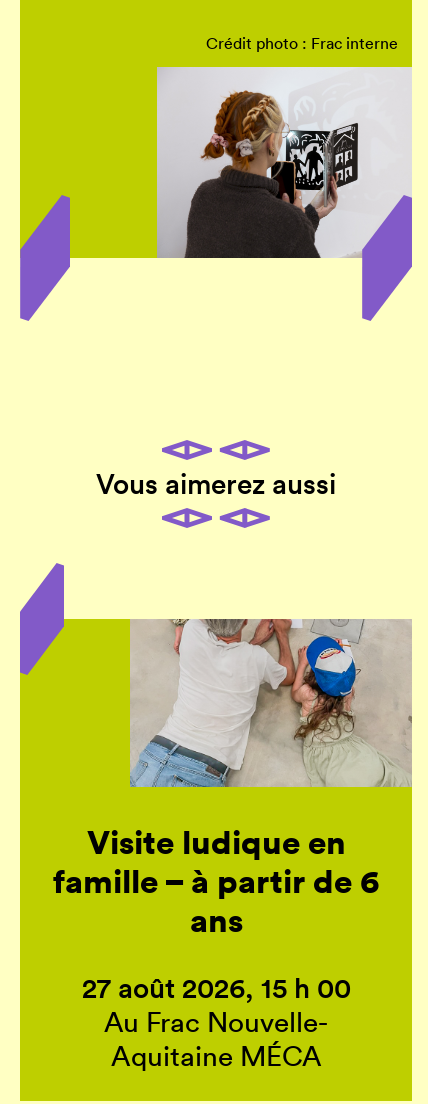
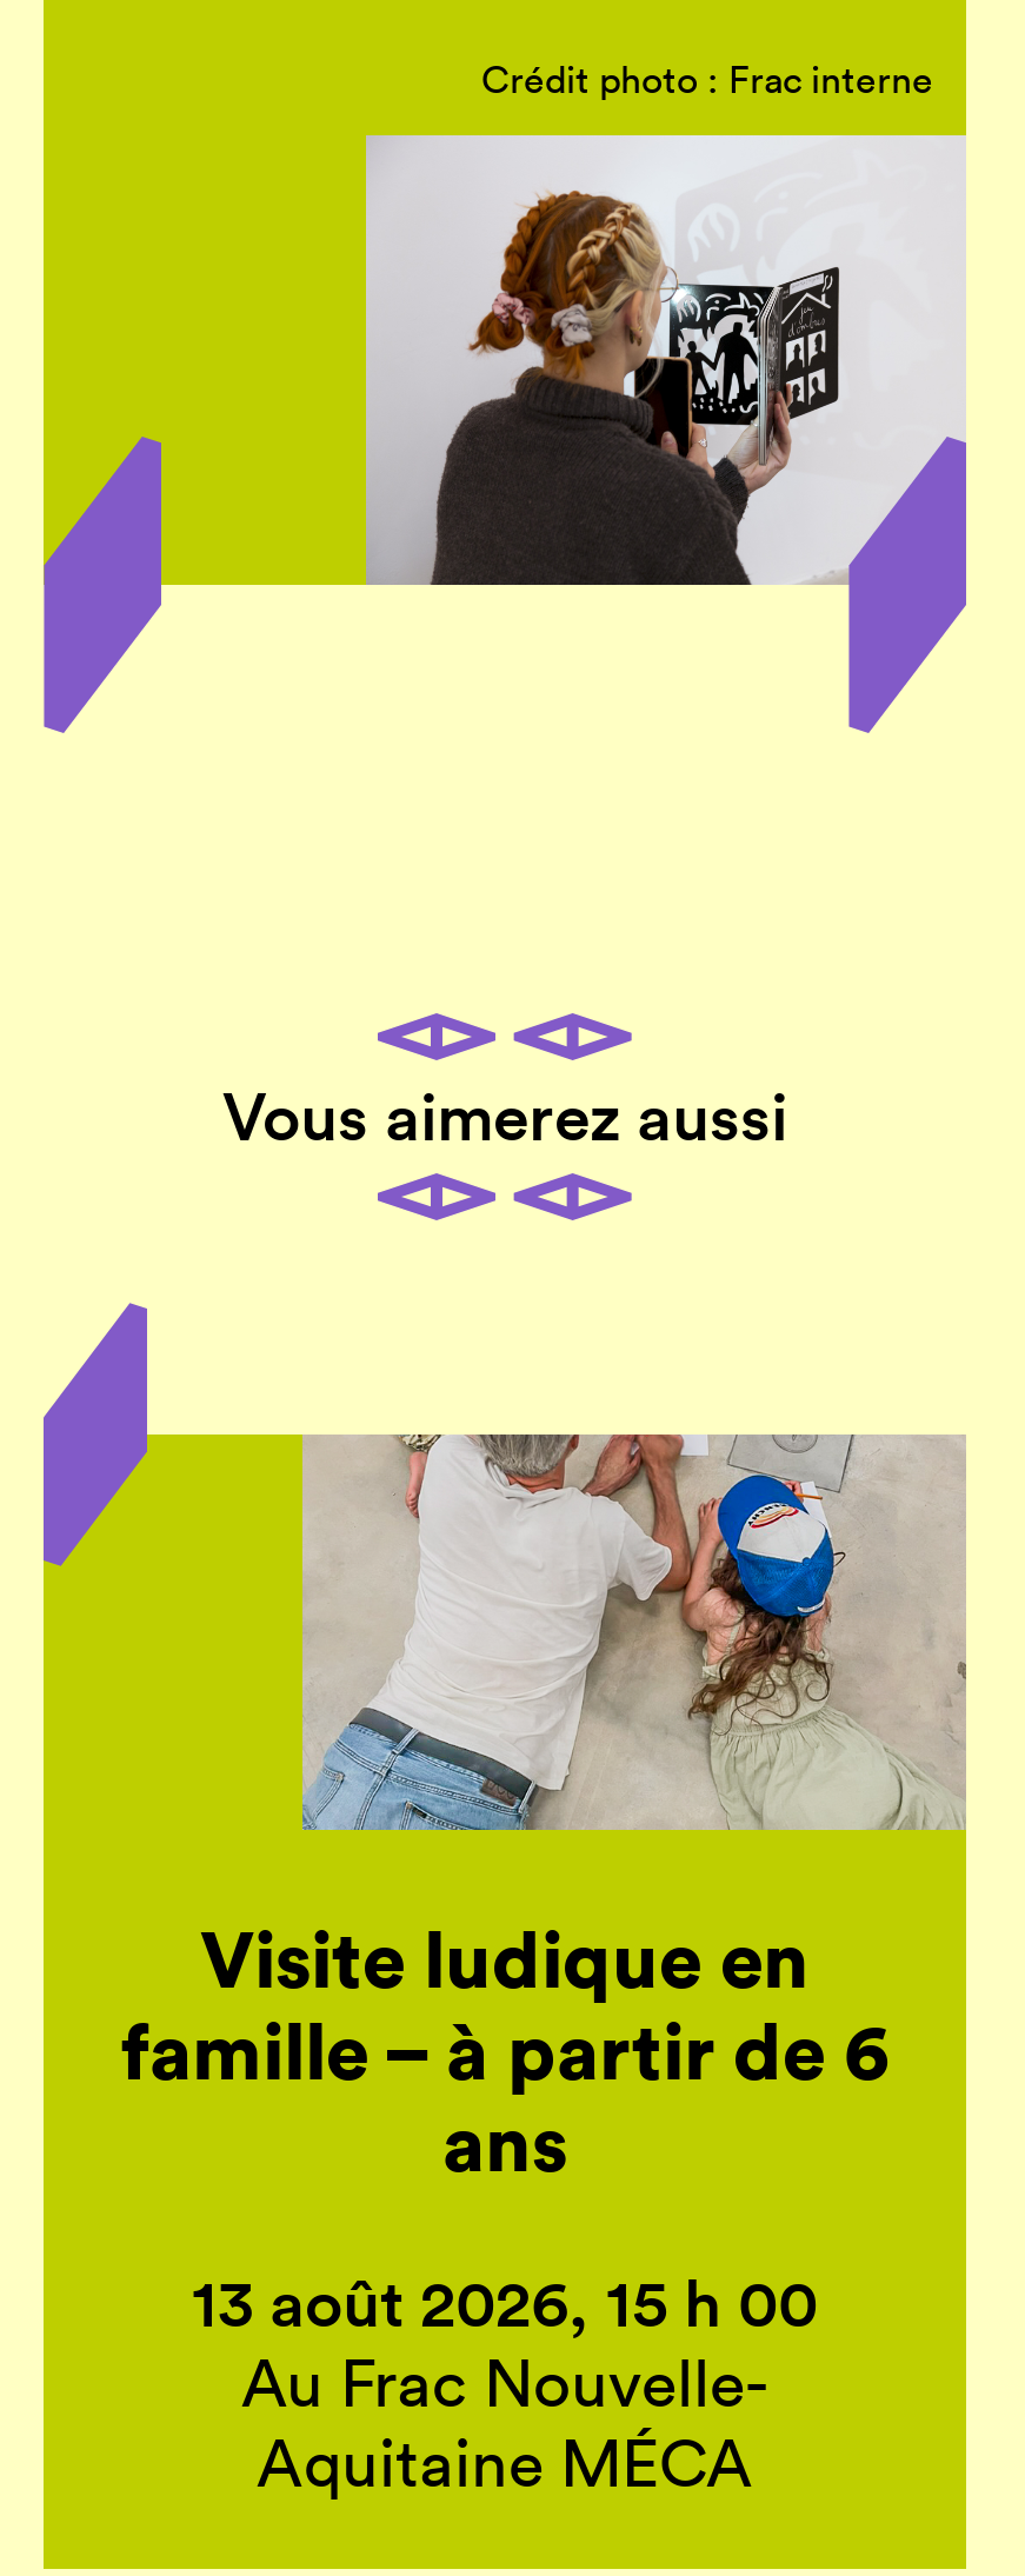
- 27 août 2026, 15 h 00
+ 13 août 2026, 15 h 00
